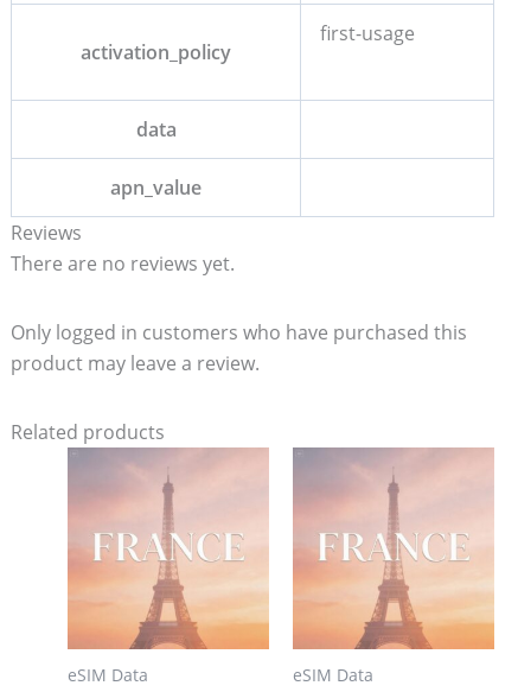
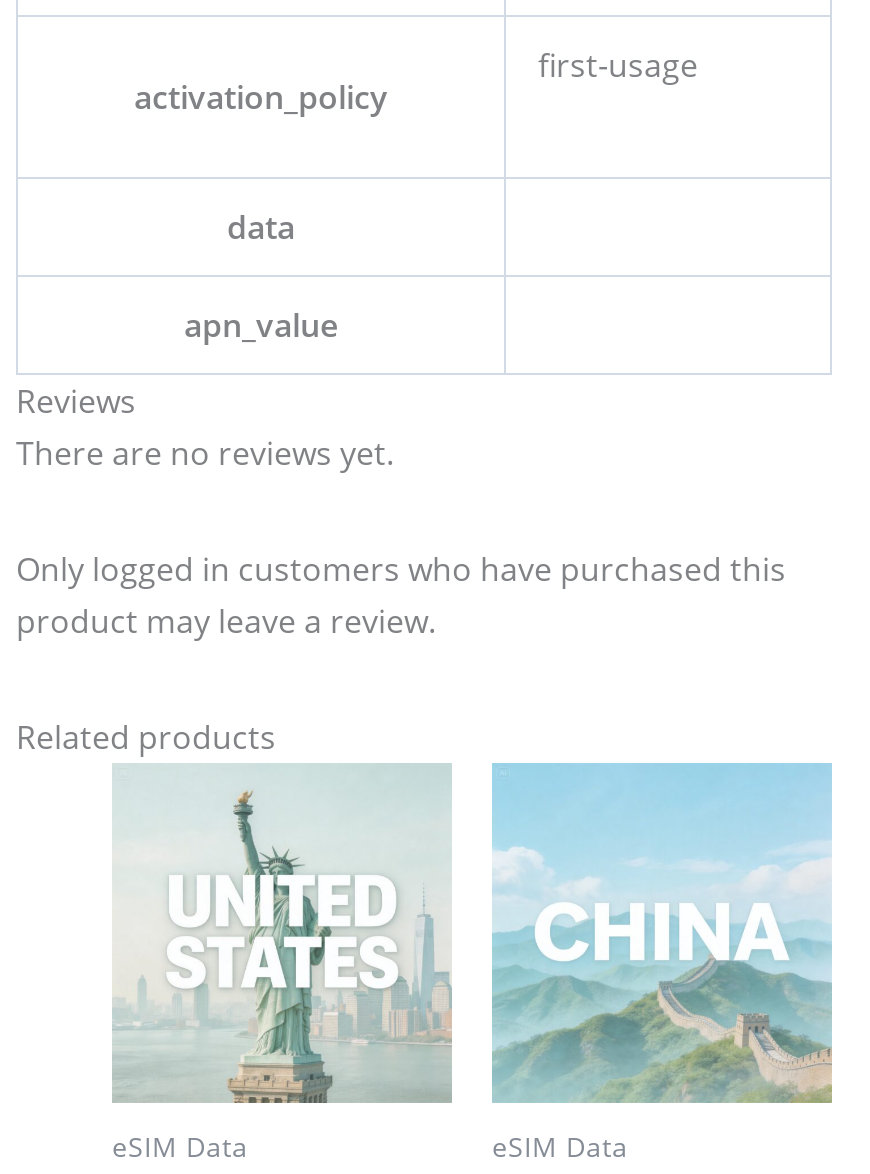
- [image]
+ [image]

- [image]
+ [image]
